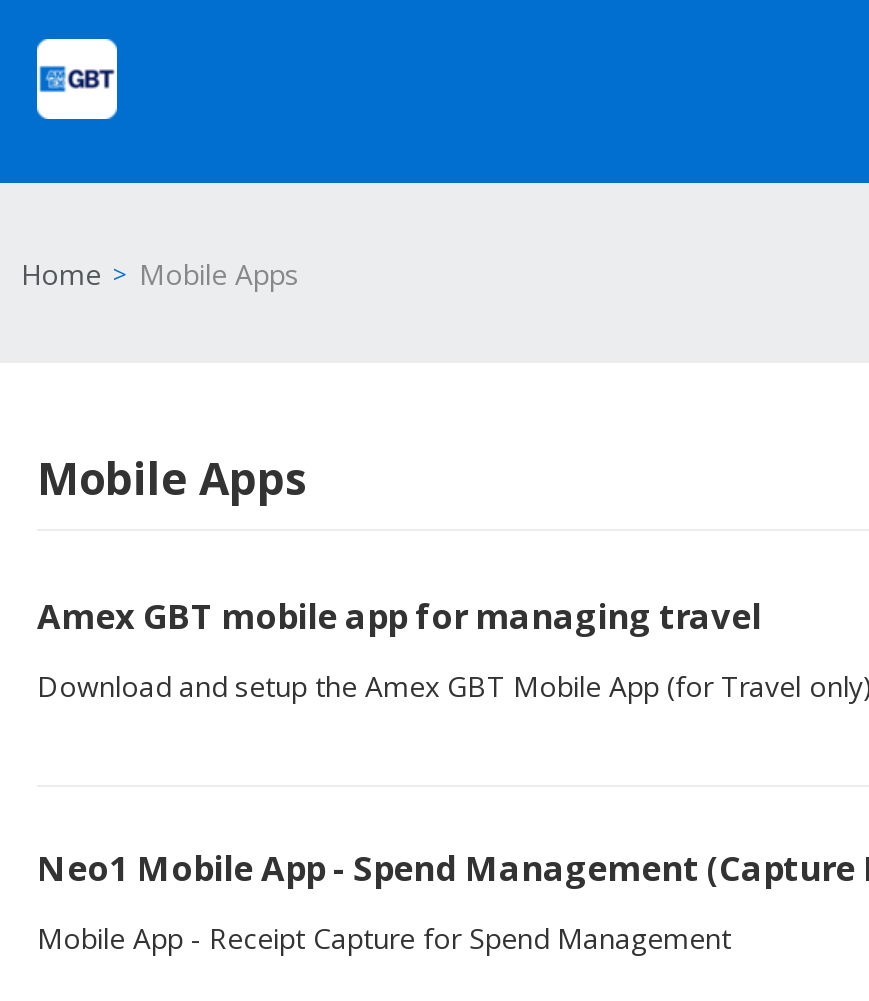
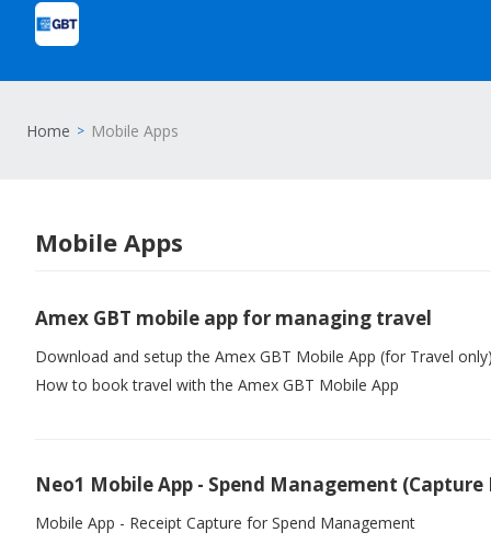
+ How to book travel with the Amex GBT Mobile App
